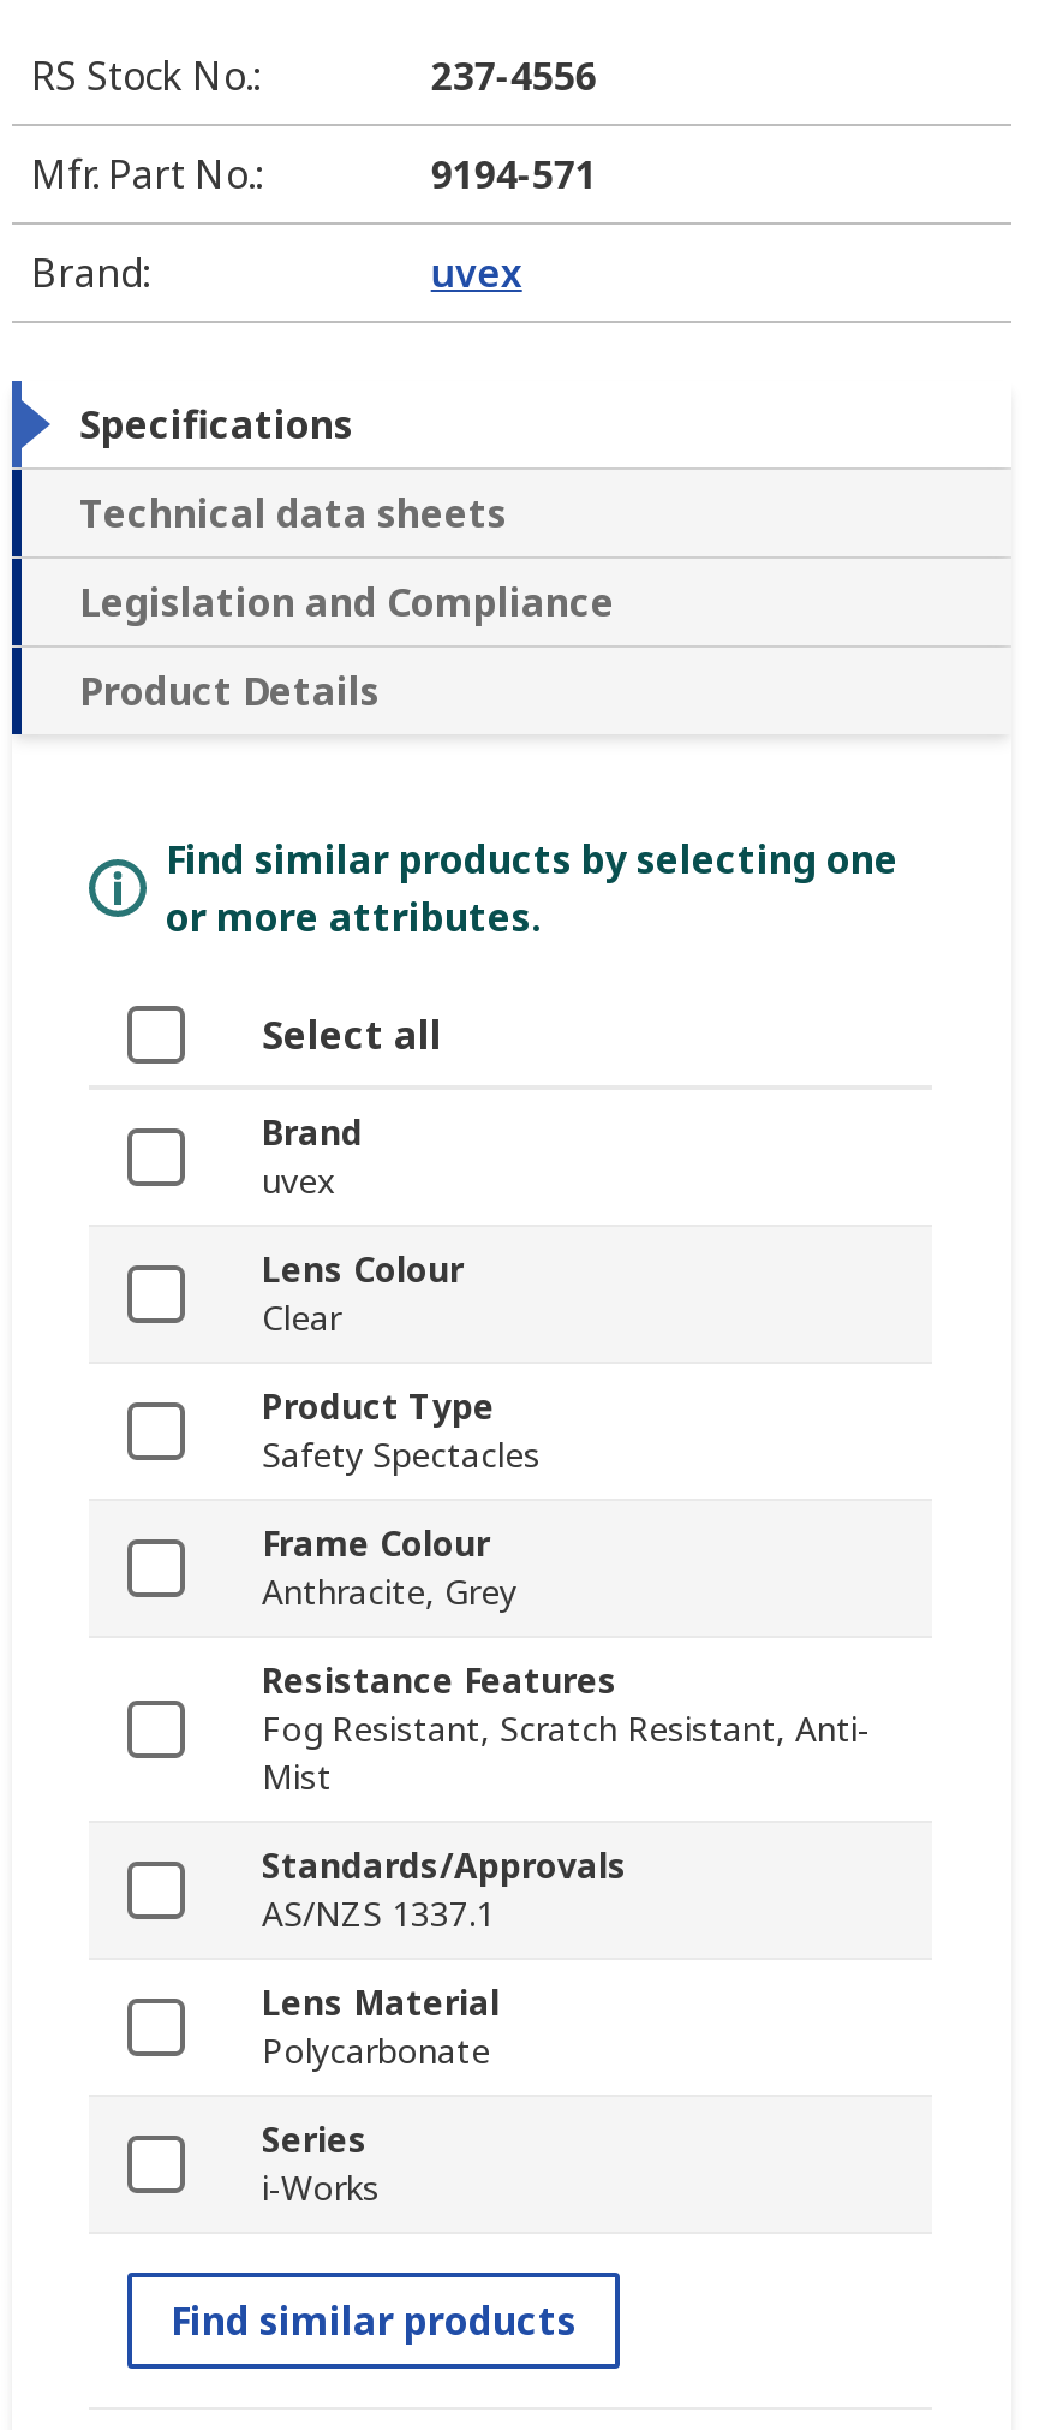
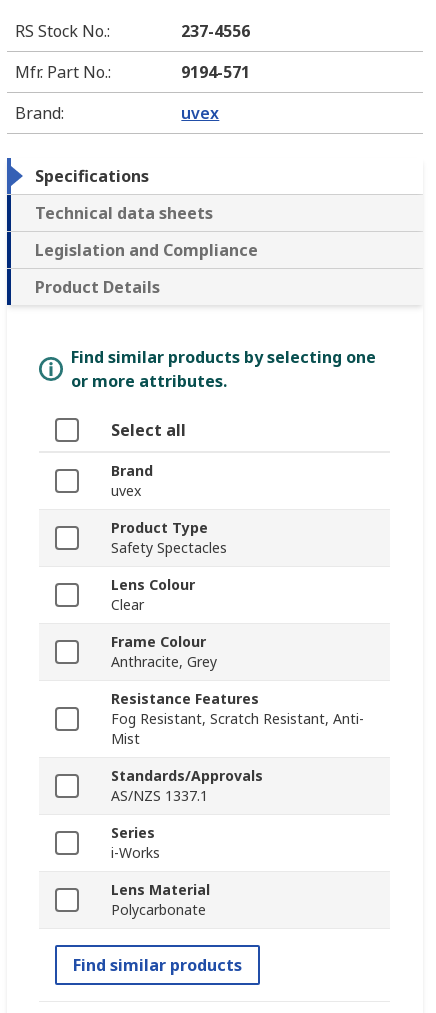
moved down: Lens Colour | Clear

moved up: Product Type | Safety Spectacles

moved down: Lens Material | Polycarbonate

moved up: Series | i-Works
